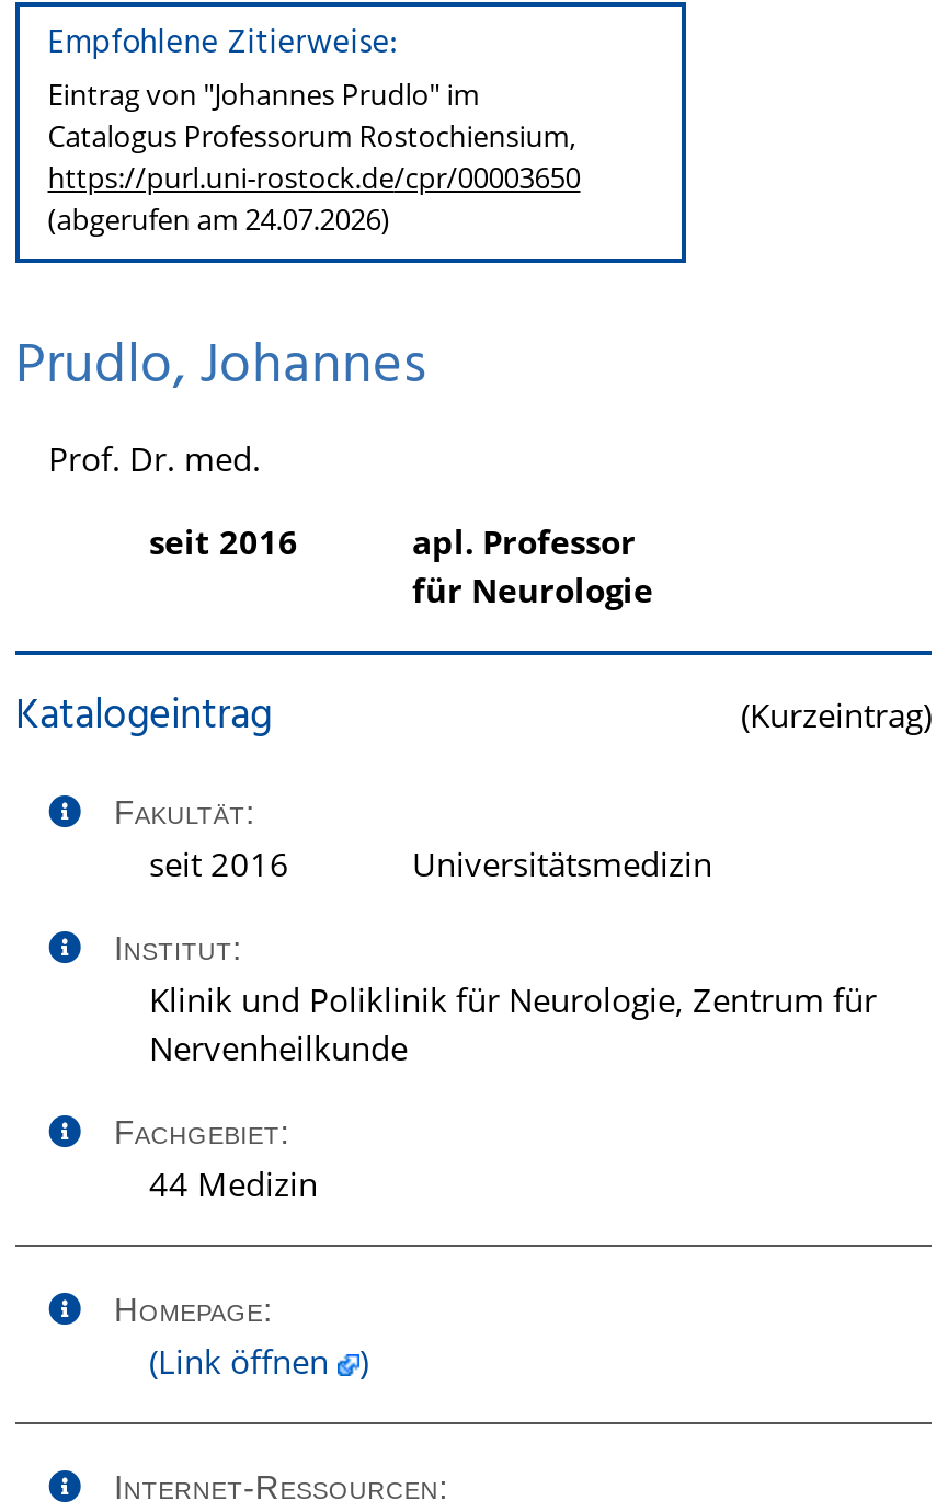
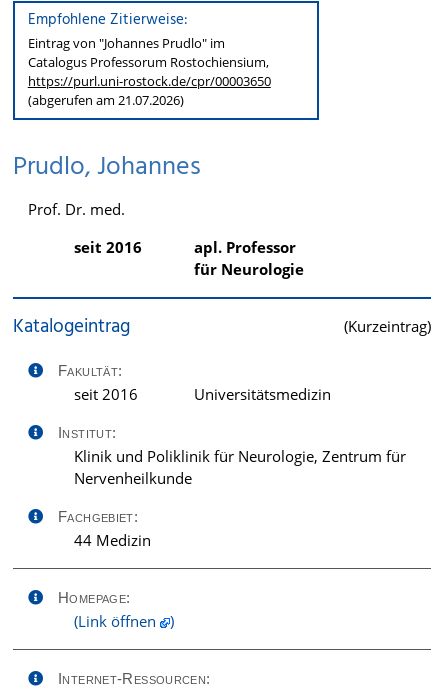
- (abgerufen am 24.07.2026)
+ (abgerufen am 21.07.2026)
